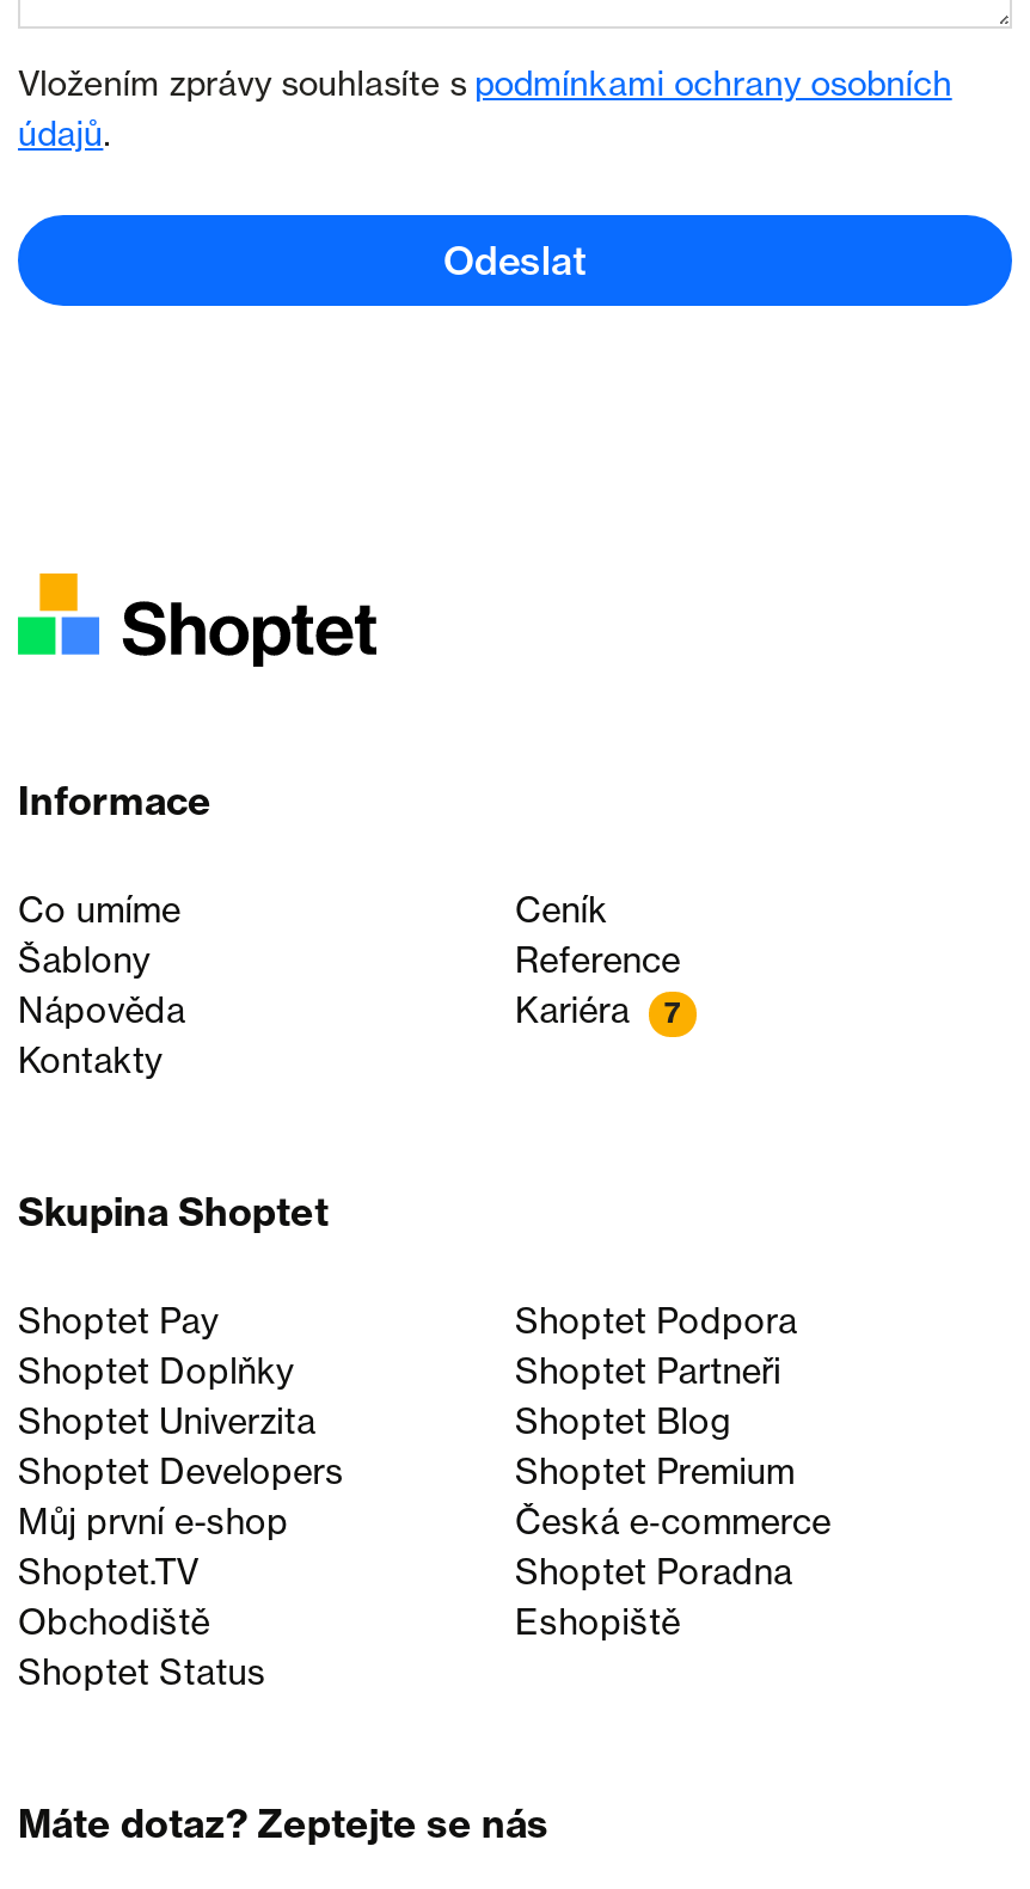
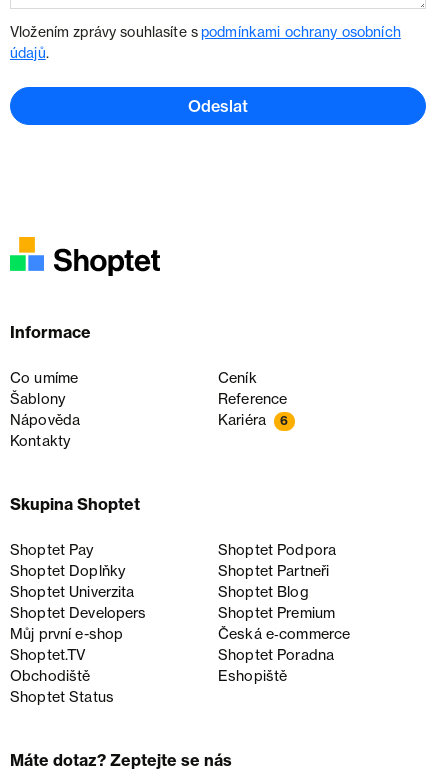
- Kariéra 7
+ Kariéra 6
